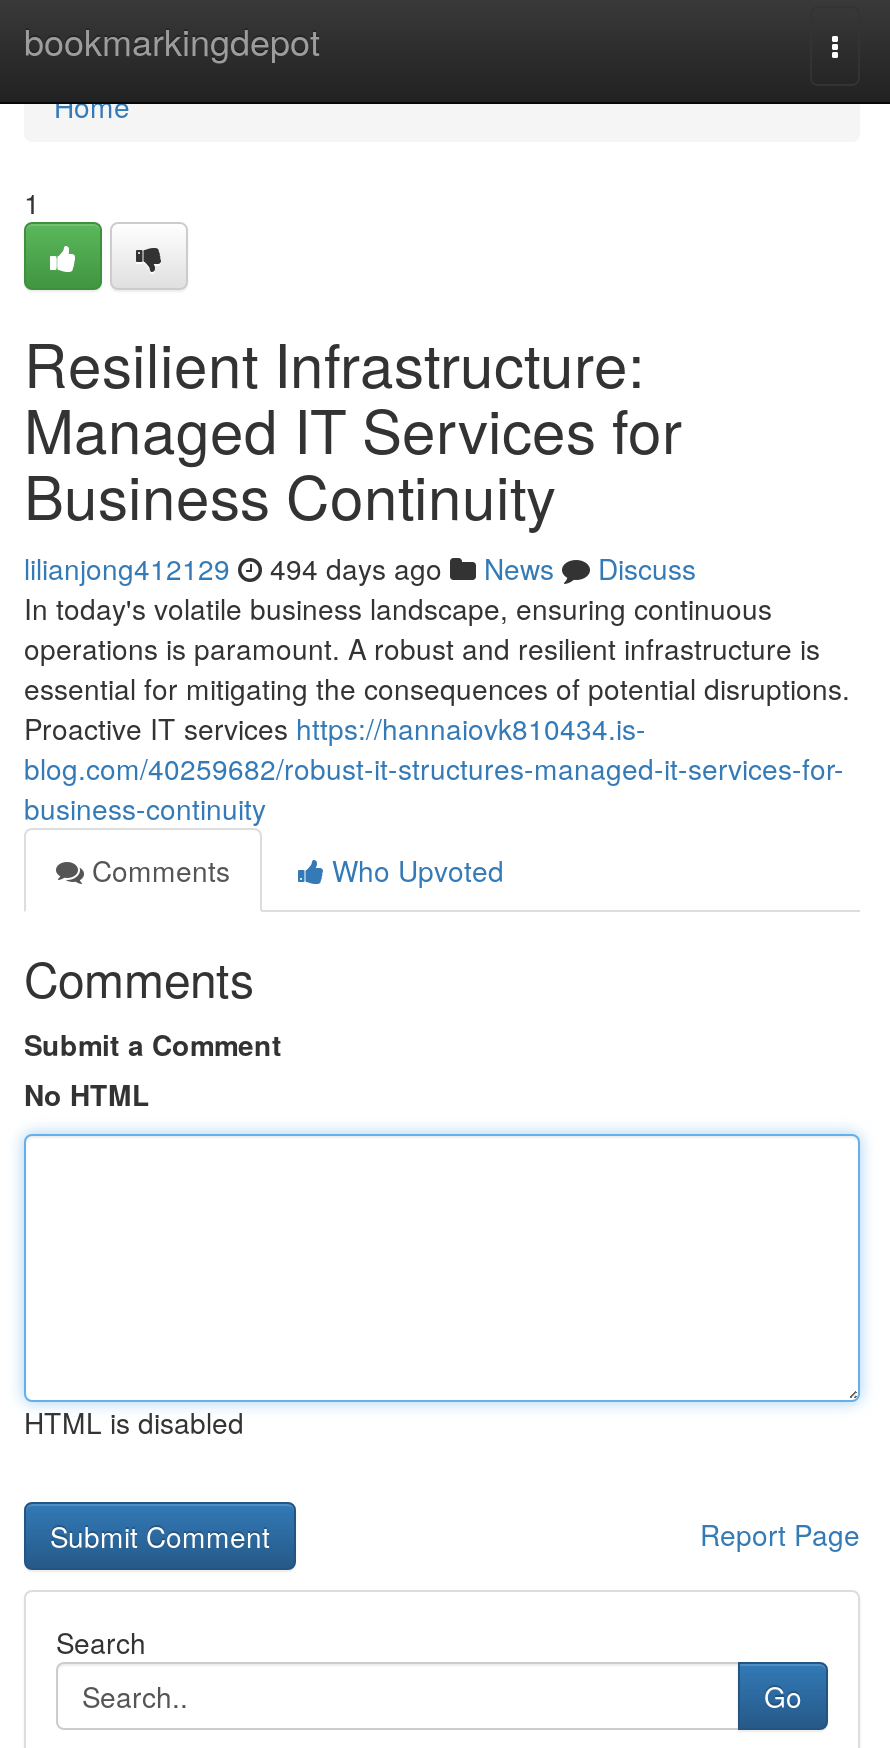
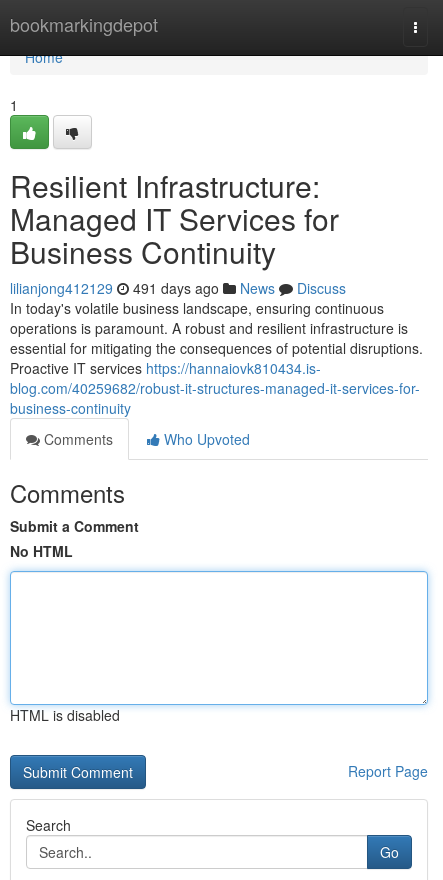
- lilianjong412129 494 days ago News Discuss
+ lilianjong412129 491 days ago News Discuss
